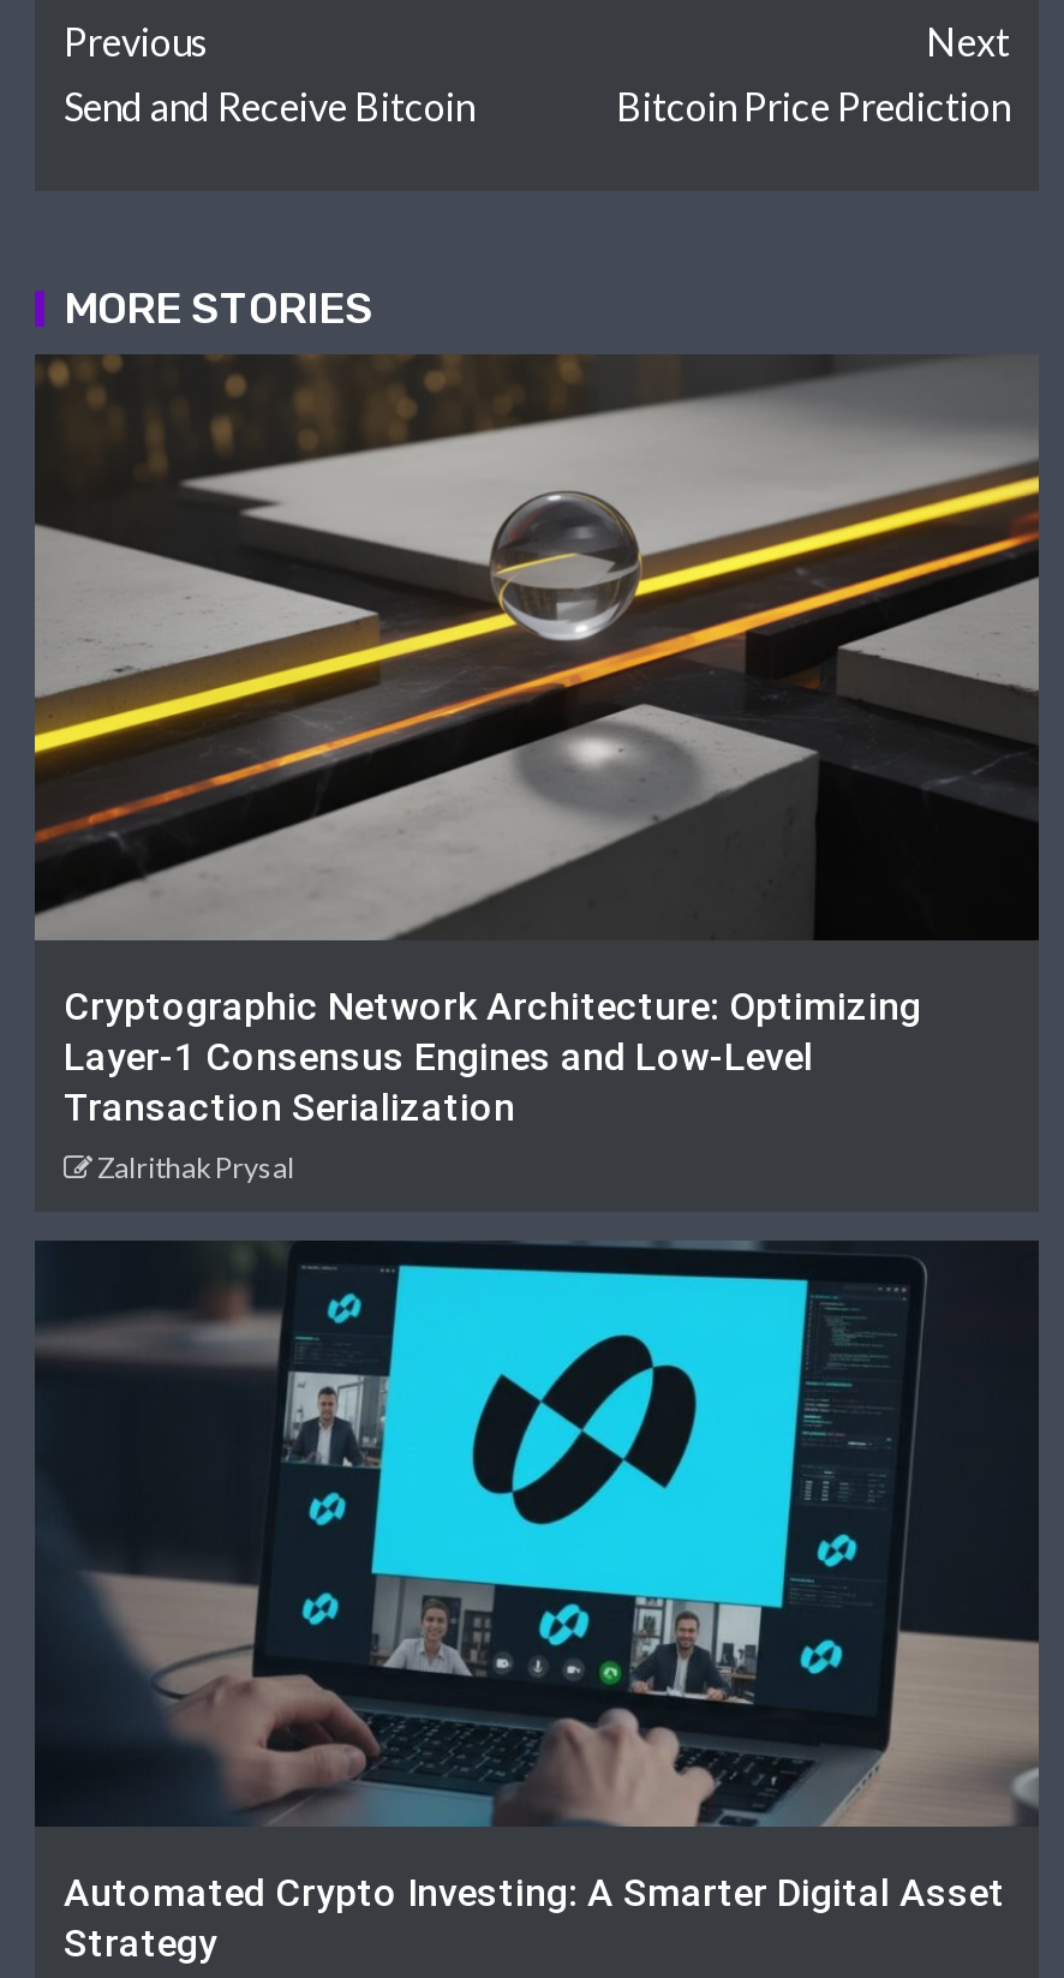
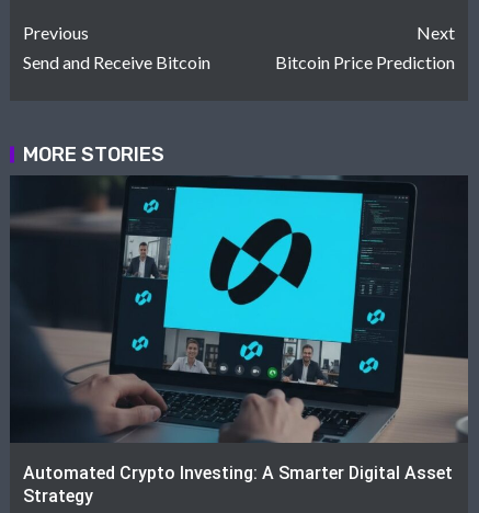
- [image]
- Cryptographic Network Architecture: Optimizing
- Layer-1 Consensus Engines and Low-Level
- Transaction Serialization
- Zalrithak Prysal
